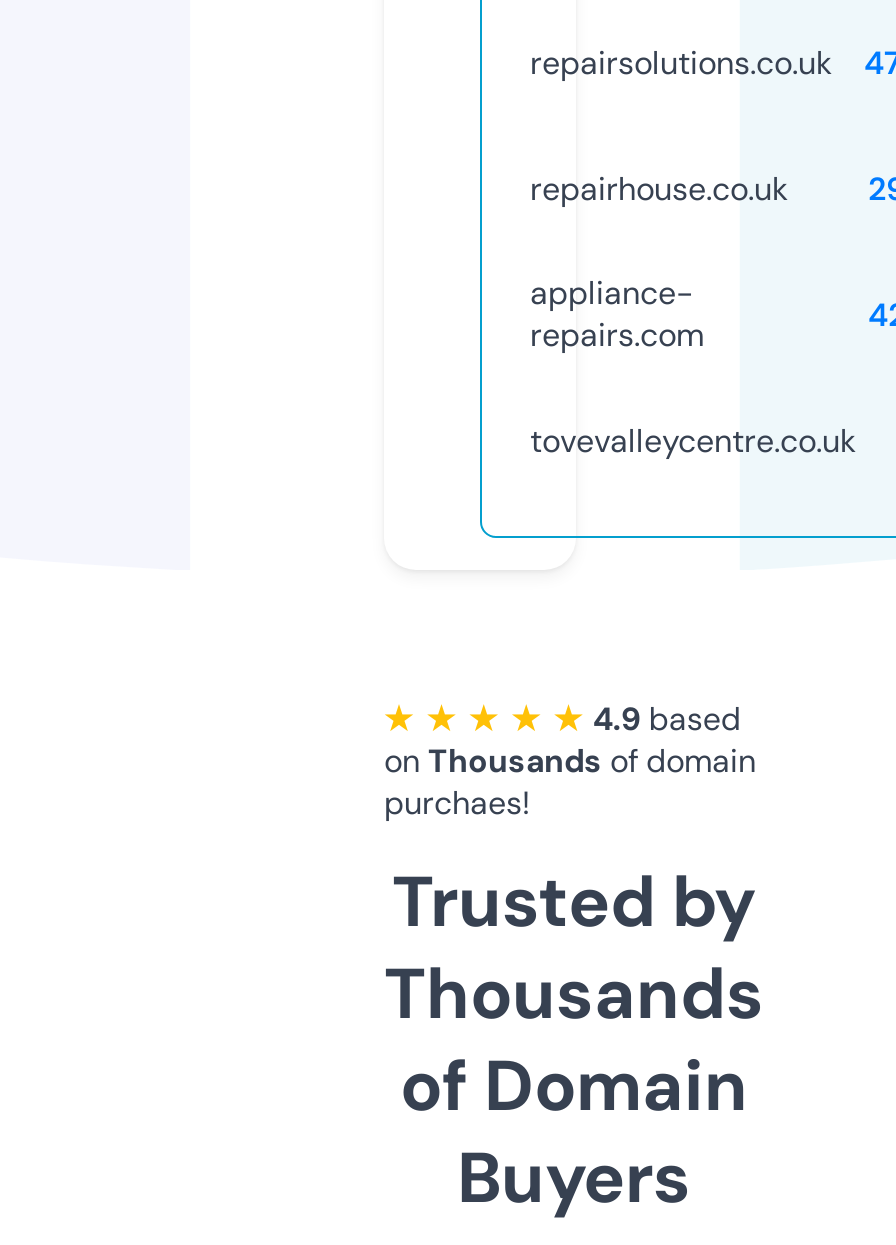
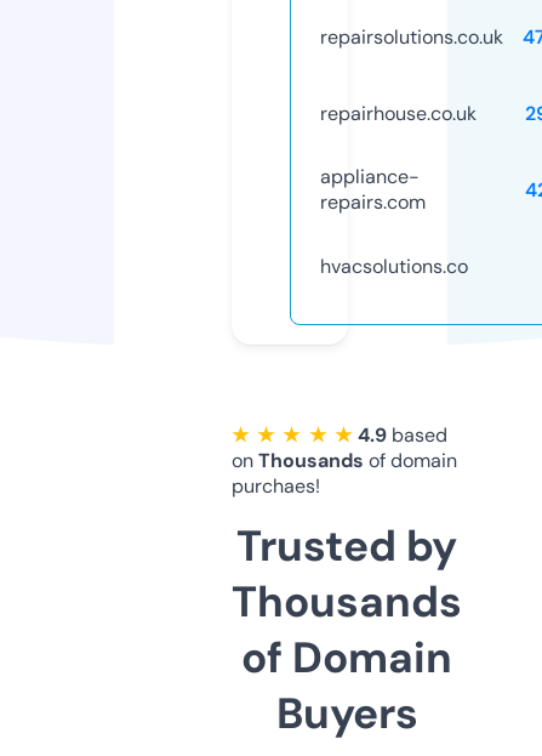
- tovevalleycentre.co.uk
+ hvacsolutions.co
